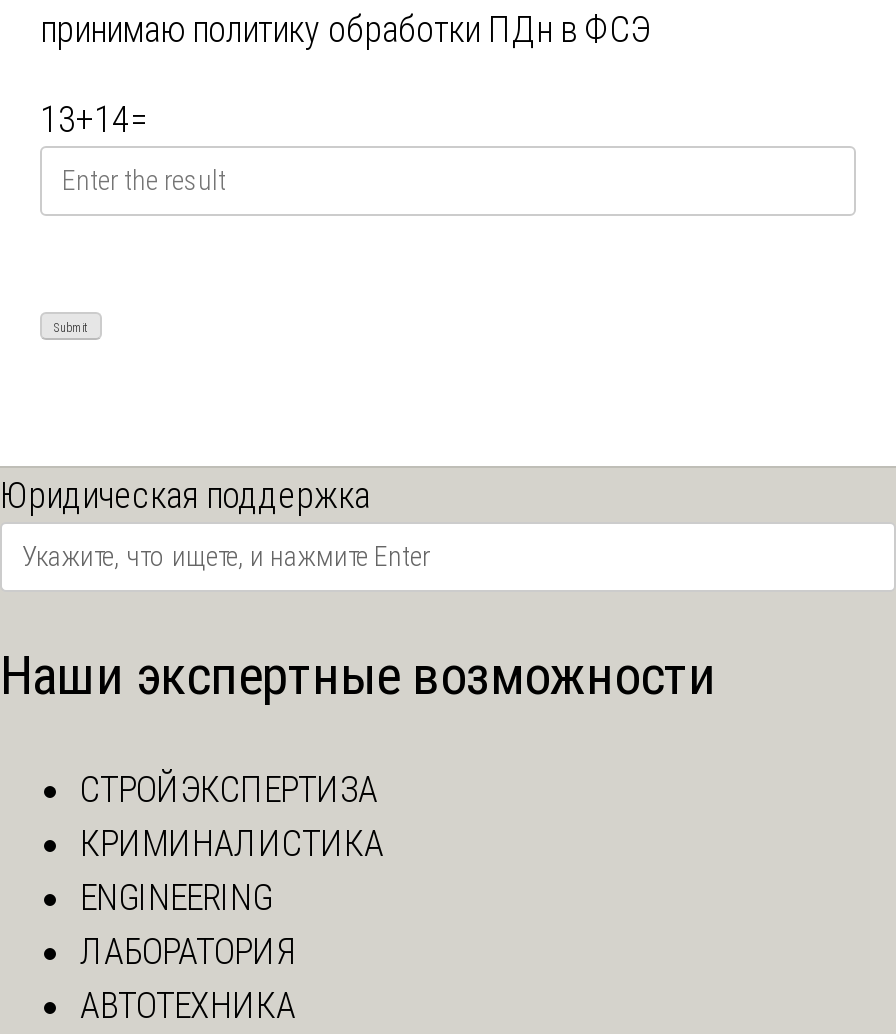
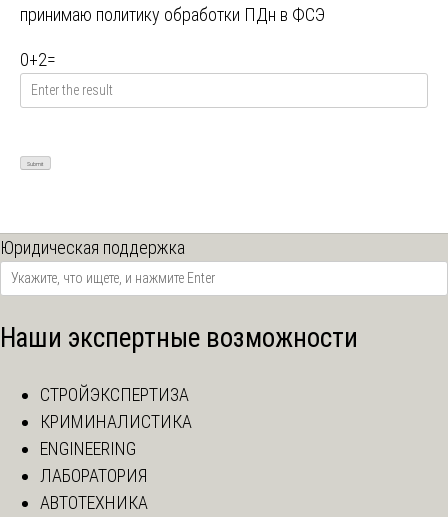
- 13+14=
+ 0+2=
